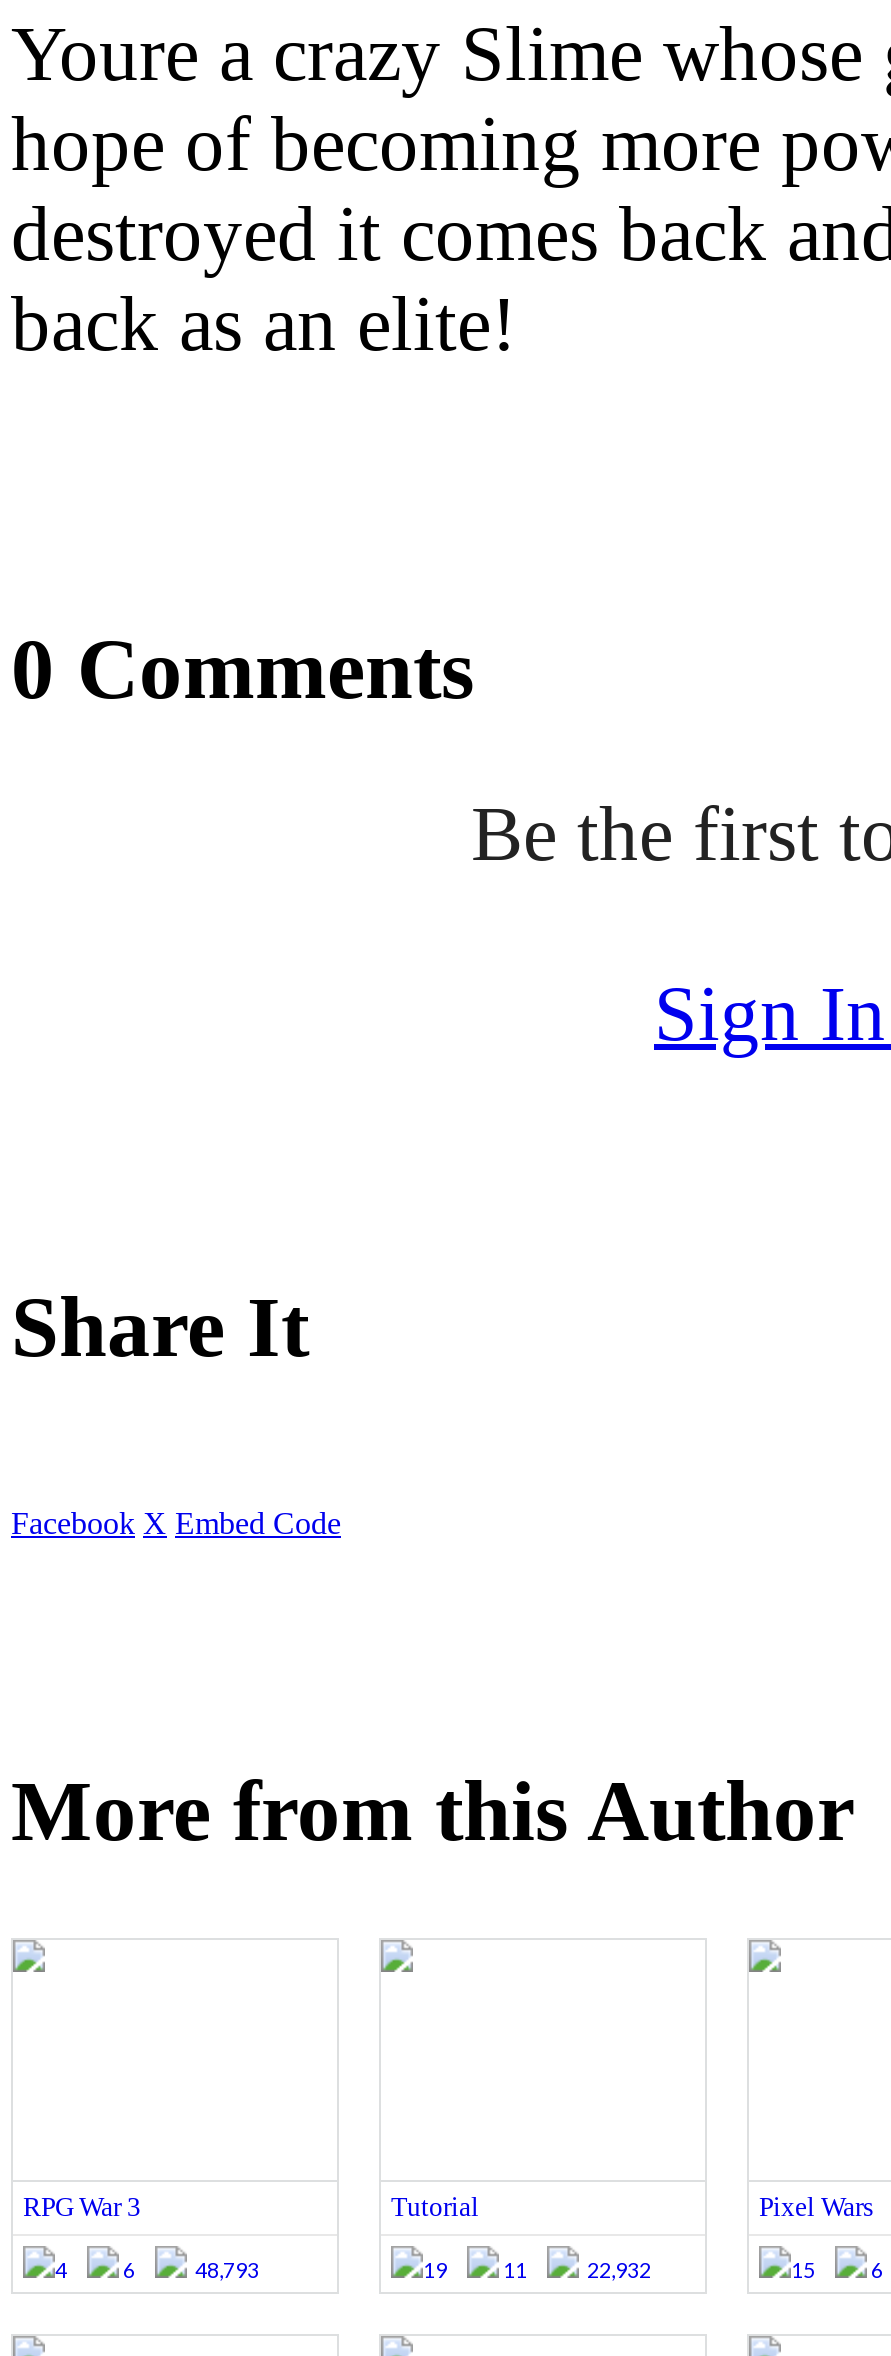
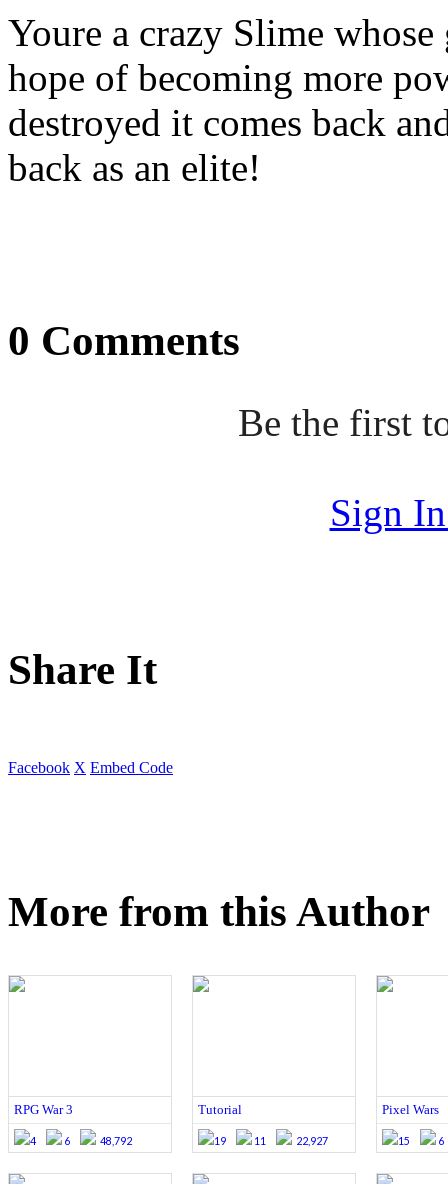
- 48,793
+ 48,792

- 22,932
+ 22,927
